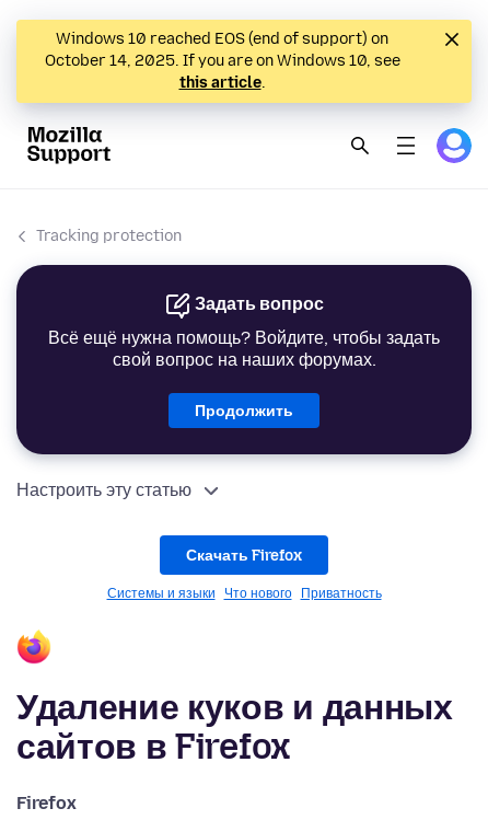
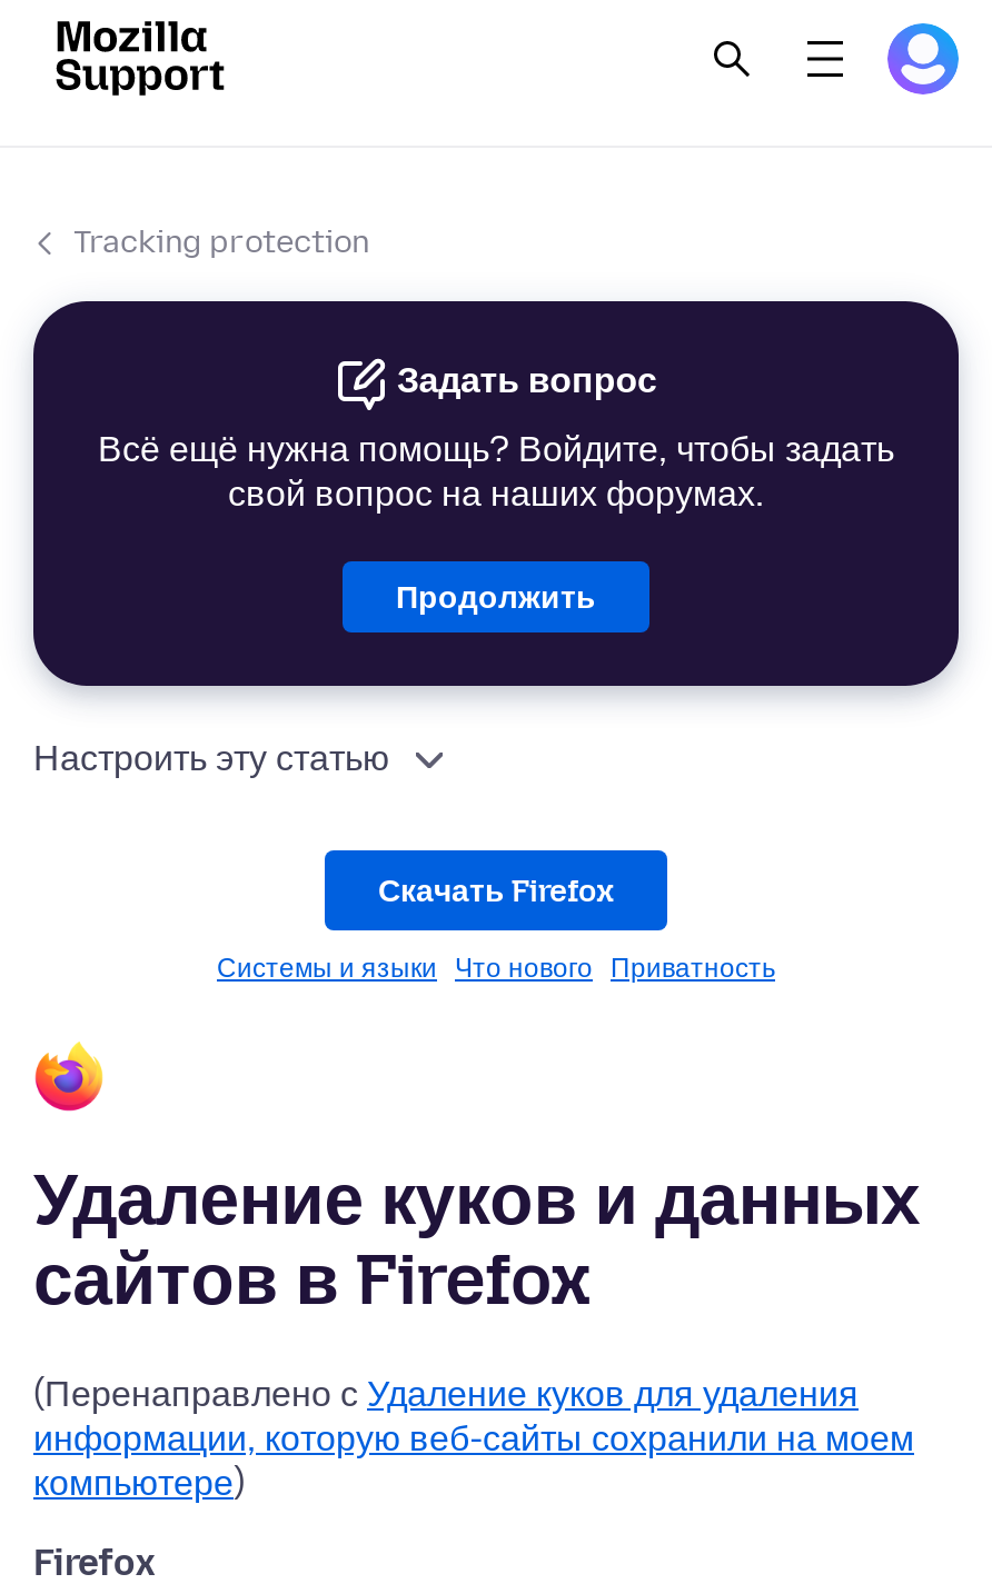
- [image]
- Windows 10 reached EOS (end of support) on
- October 14, 2025. If you are on Windows 10, see
- this article.

moved up: [image]

moved up: Tracking protection | Задать вопрос | Всё ещё нужна помощь? Войдите, чтобы задать | ... | Удаление куков и данных | сайтов в Firefox

+ (Перенаправлено с Удаление куков для удаления
+ информации, которую веб-сайты сохранили на моем
+ компьютере)
